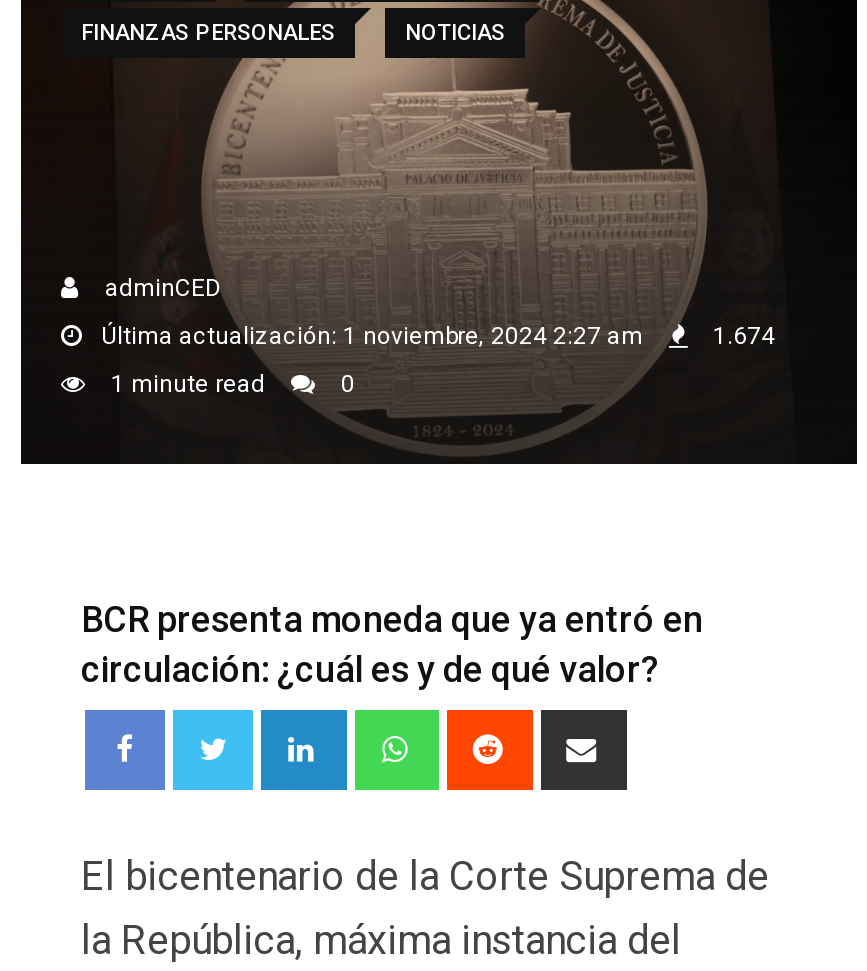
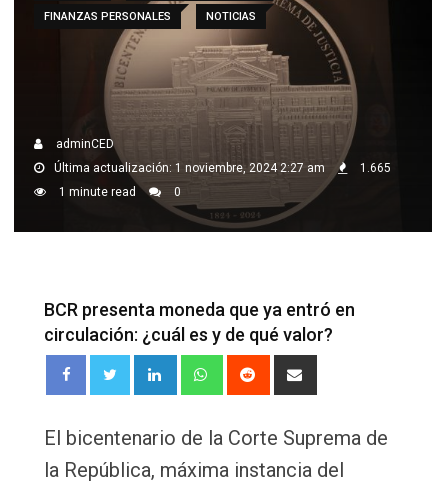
- 1.674
+ 1.665
